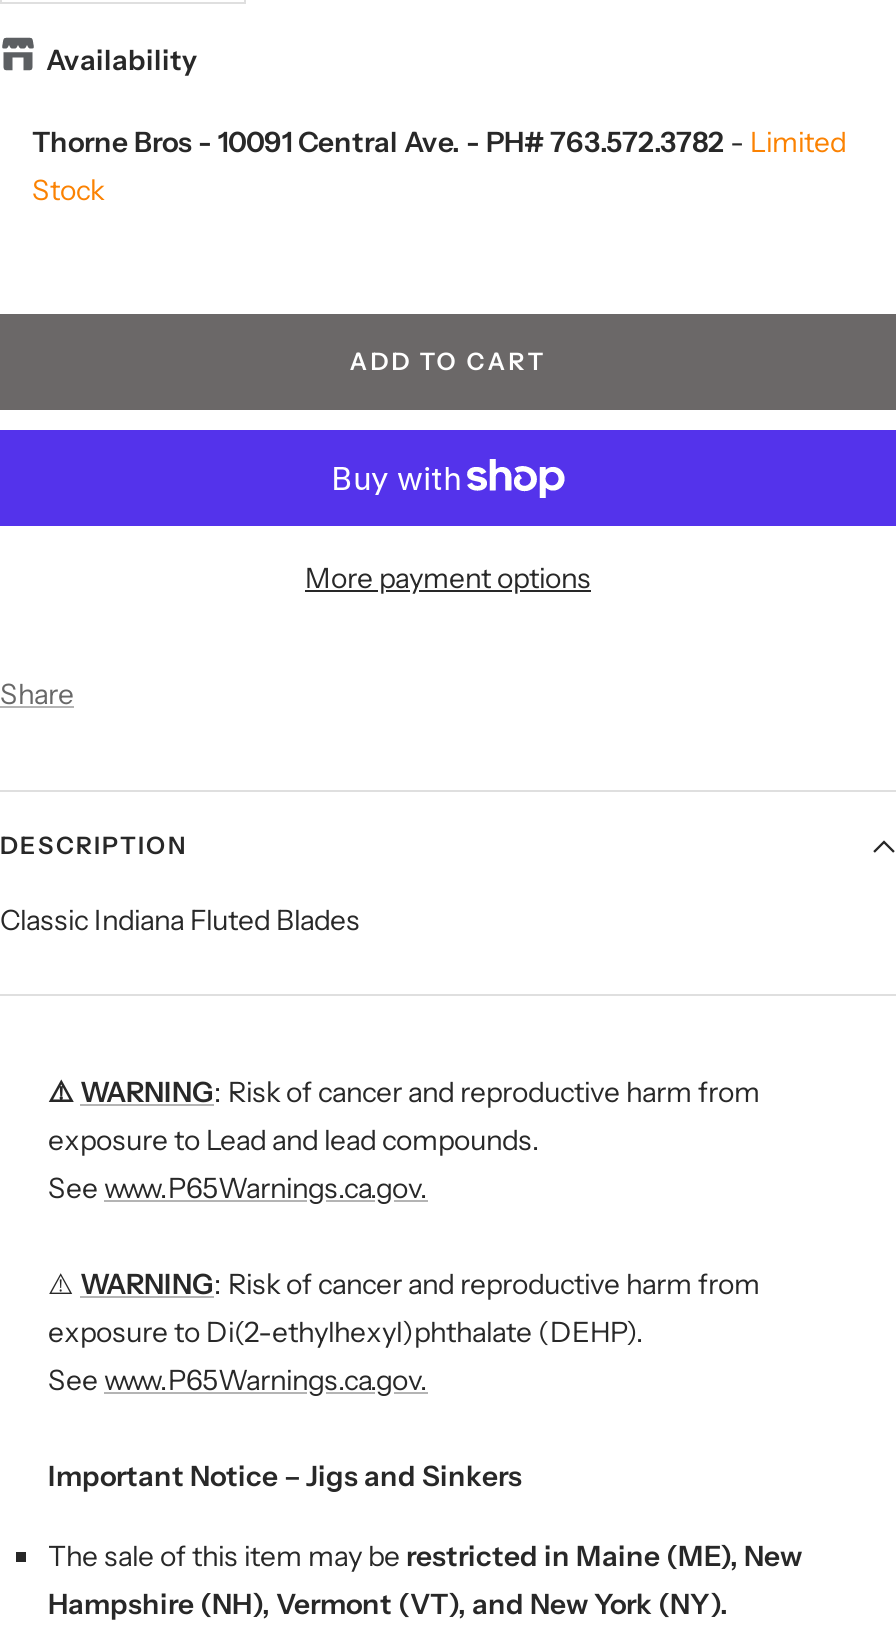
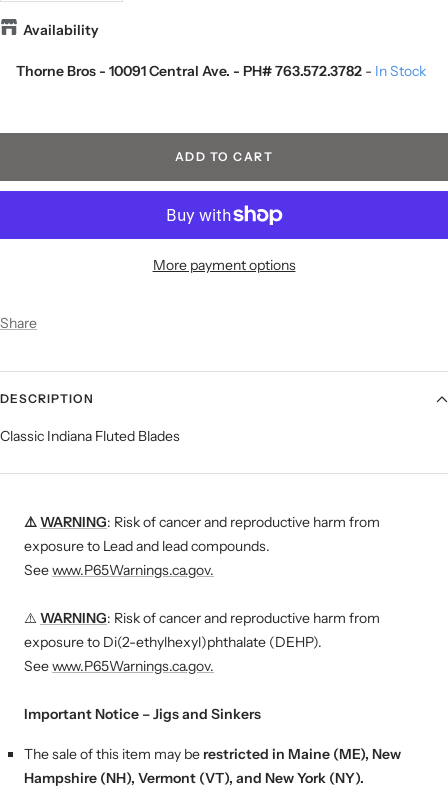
- Thorne Bros - 10091 Central Ave. - PH# 763.572.3782 - Limited
- Stock
+ Thorne Bros - 10091 Central Ave. - PH# 763.572.3782 - In Stock
